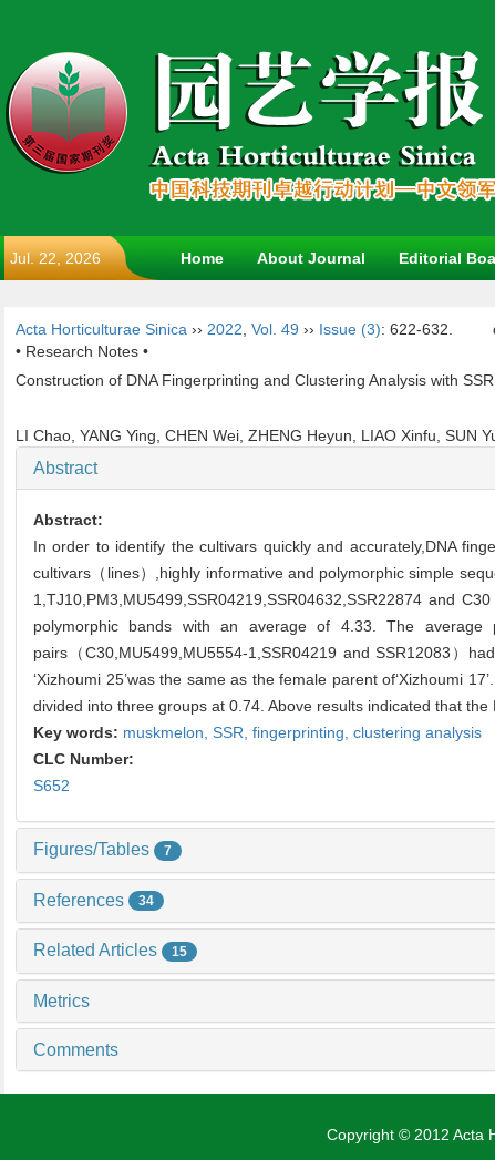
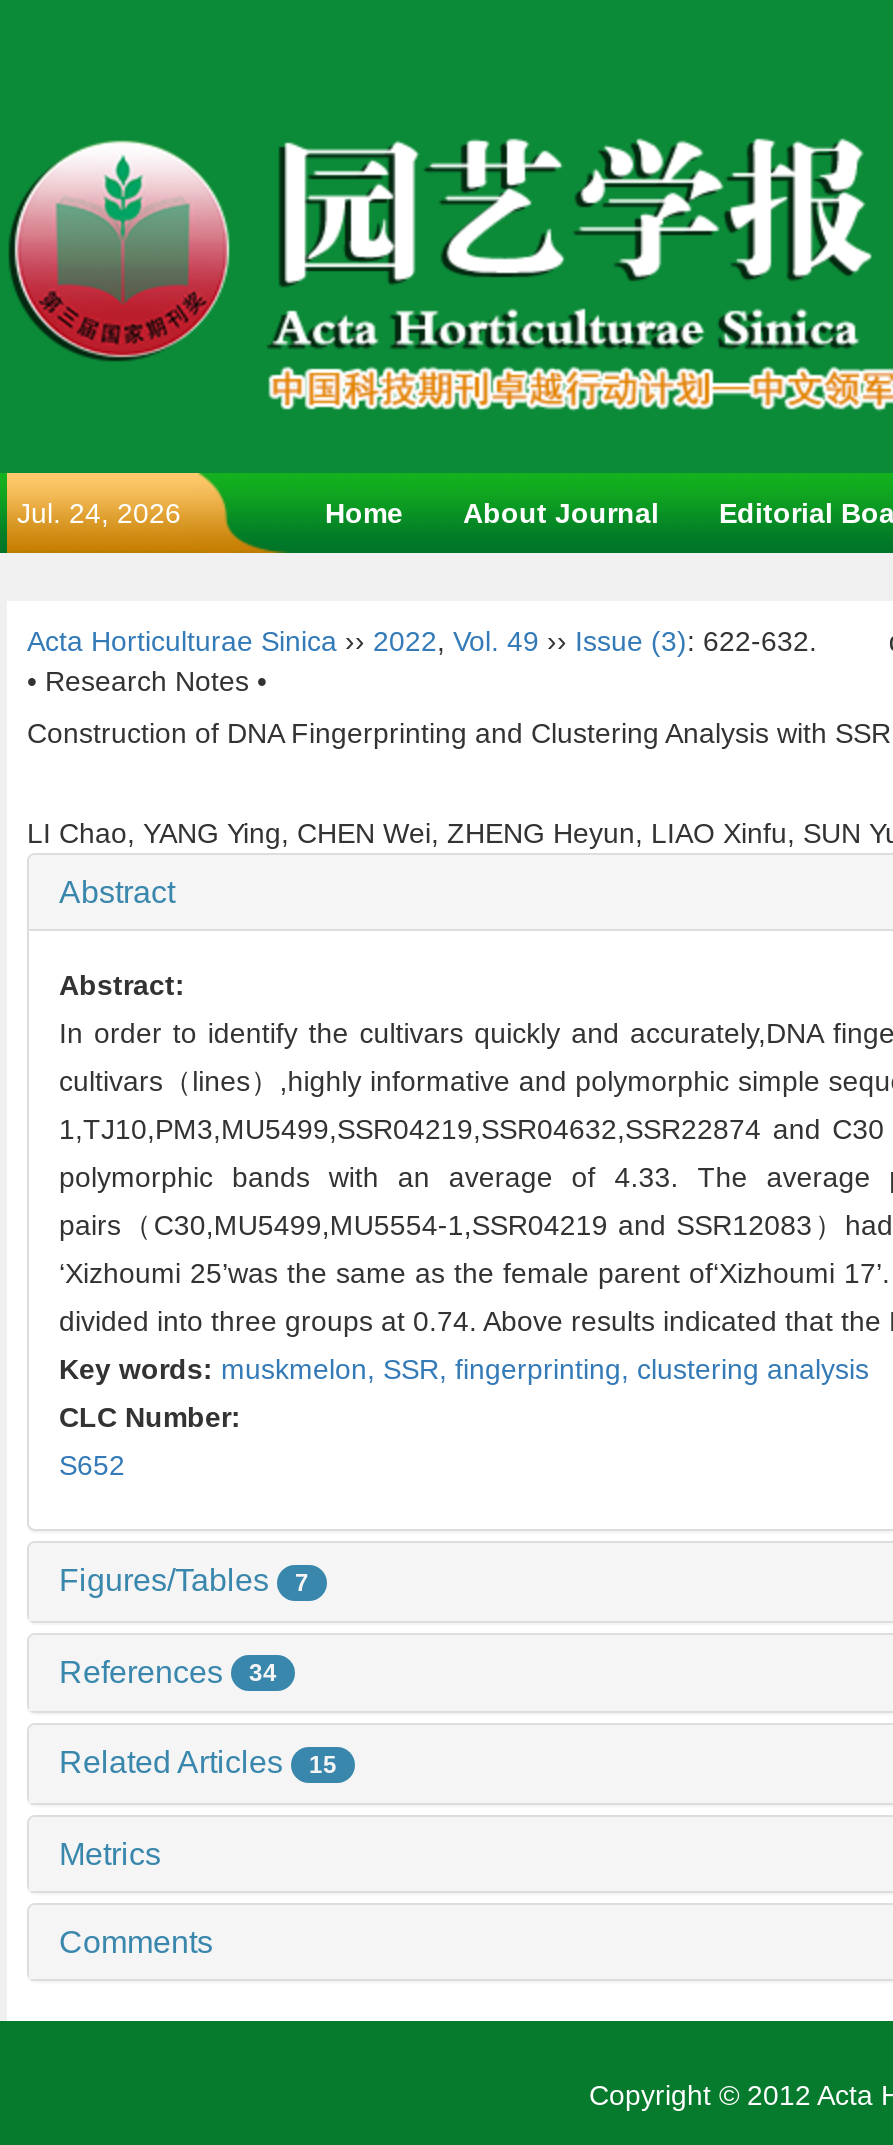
- Jul. 22, 2026
+ Jul. 24, 2026
